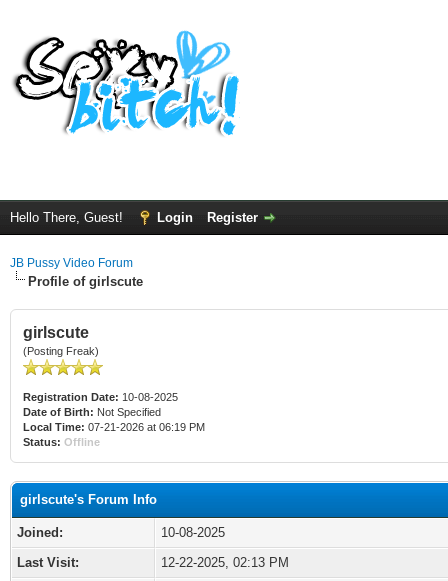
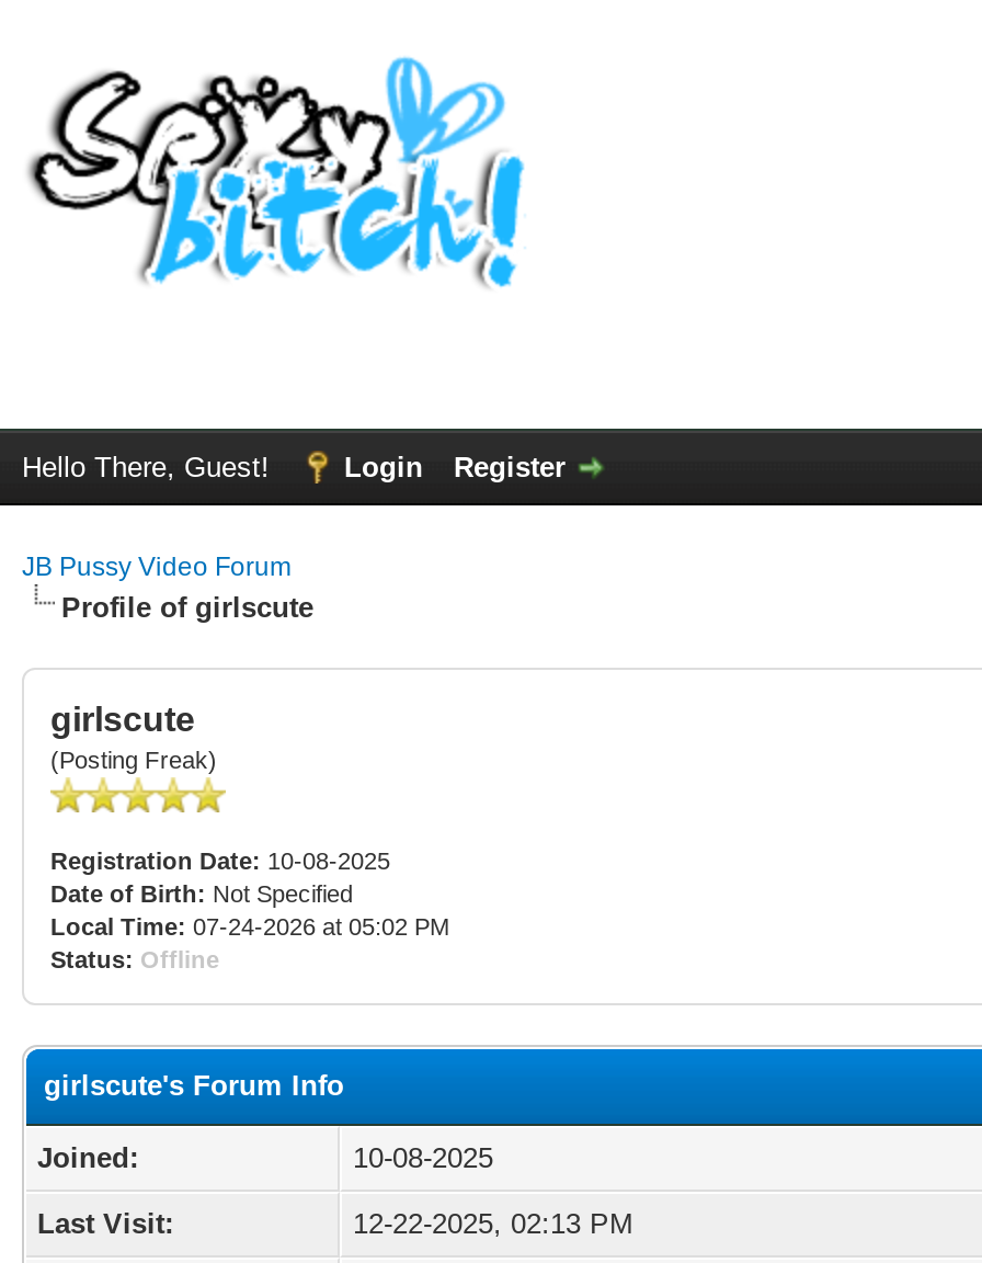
- Local Time: 07-21-2026 at 06:19 PM
+ Local Time: 07-24-2026 at 05:02 PM
